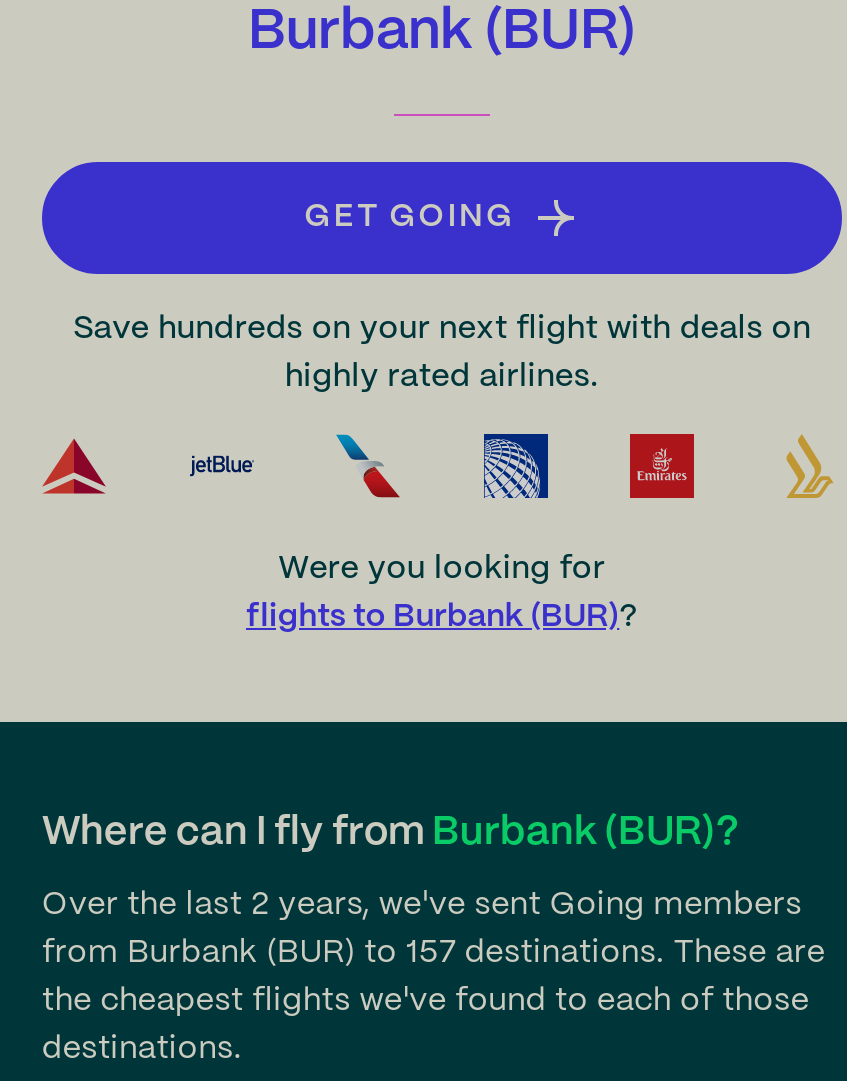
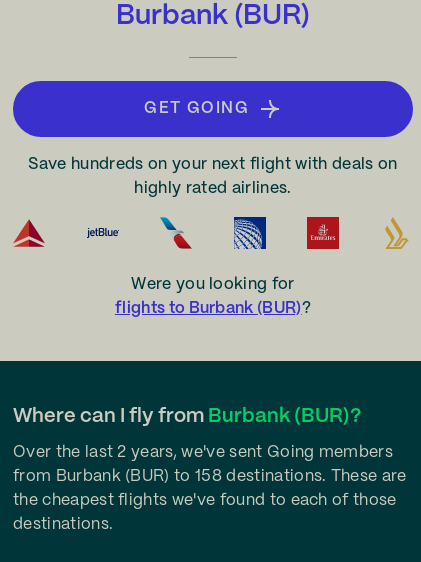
- from Burbank (BUR) to 157 destinations. These are
+ from Burbank (BUR) to 158 destinations. These are
